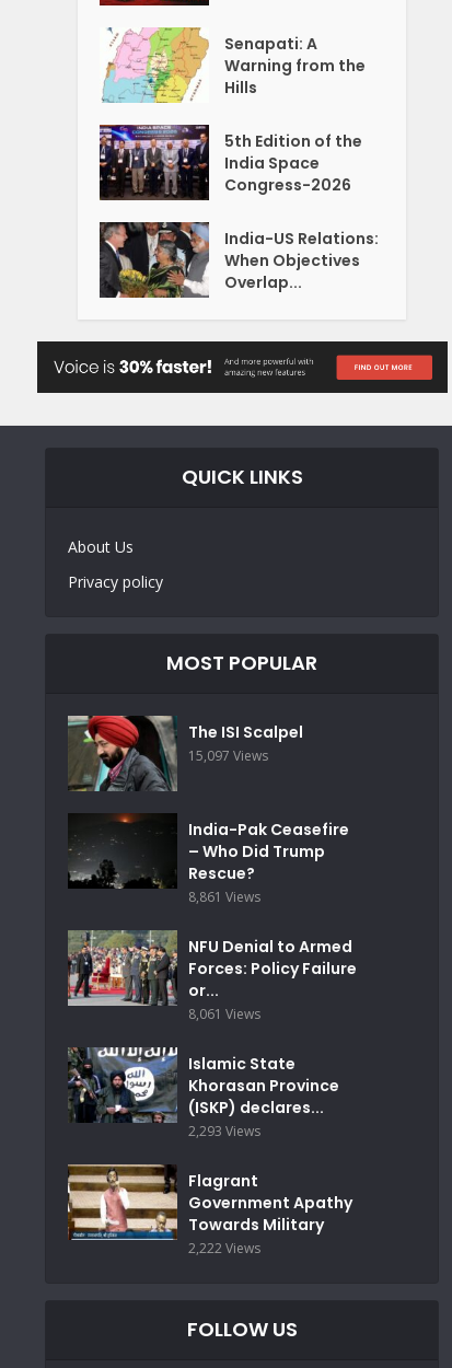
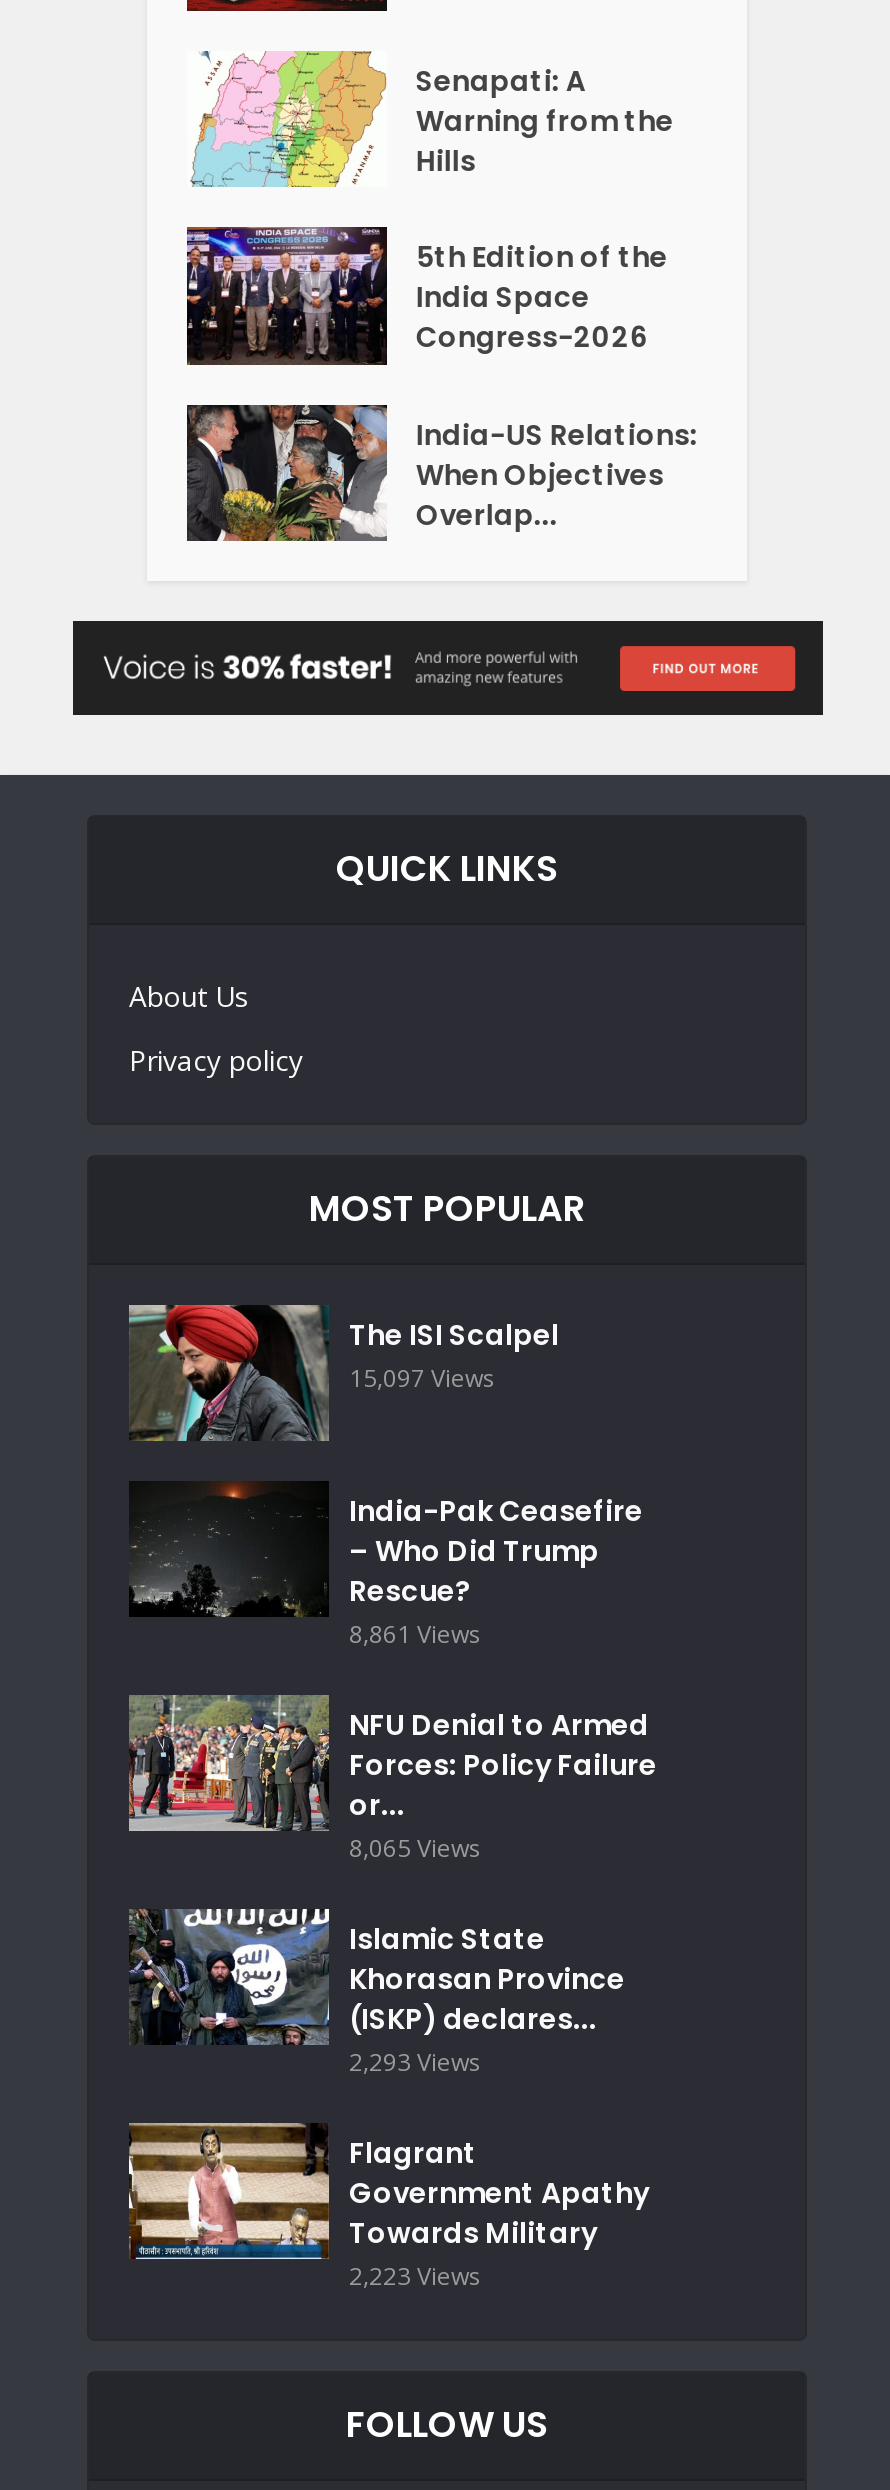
- 8,061 Views
+ 8,065 Views

- 2,222 Views
+ 2,223 Views
